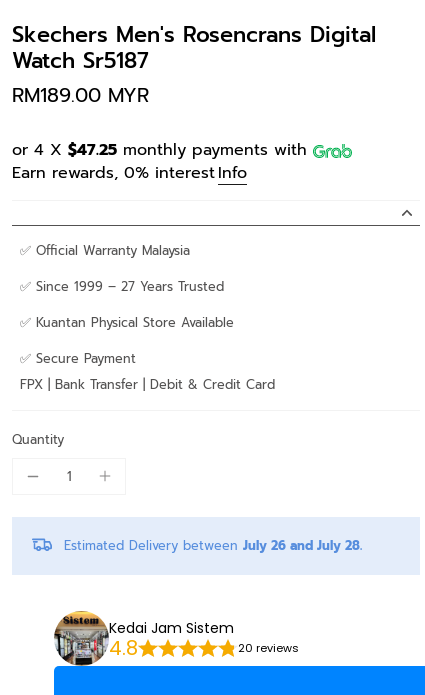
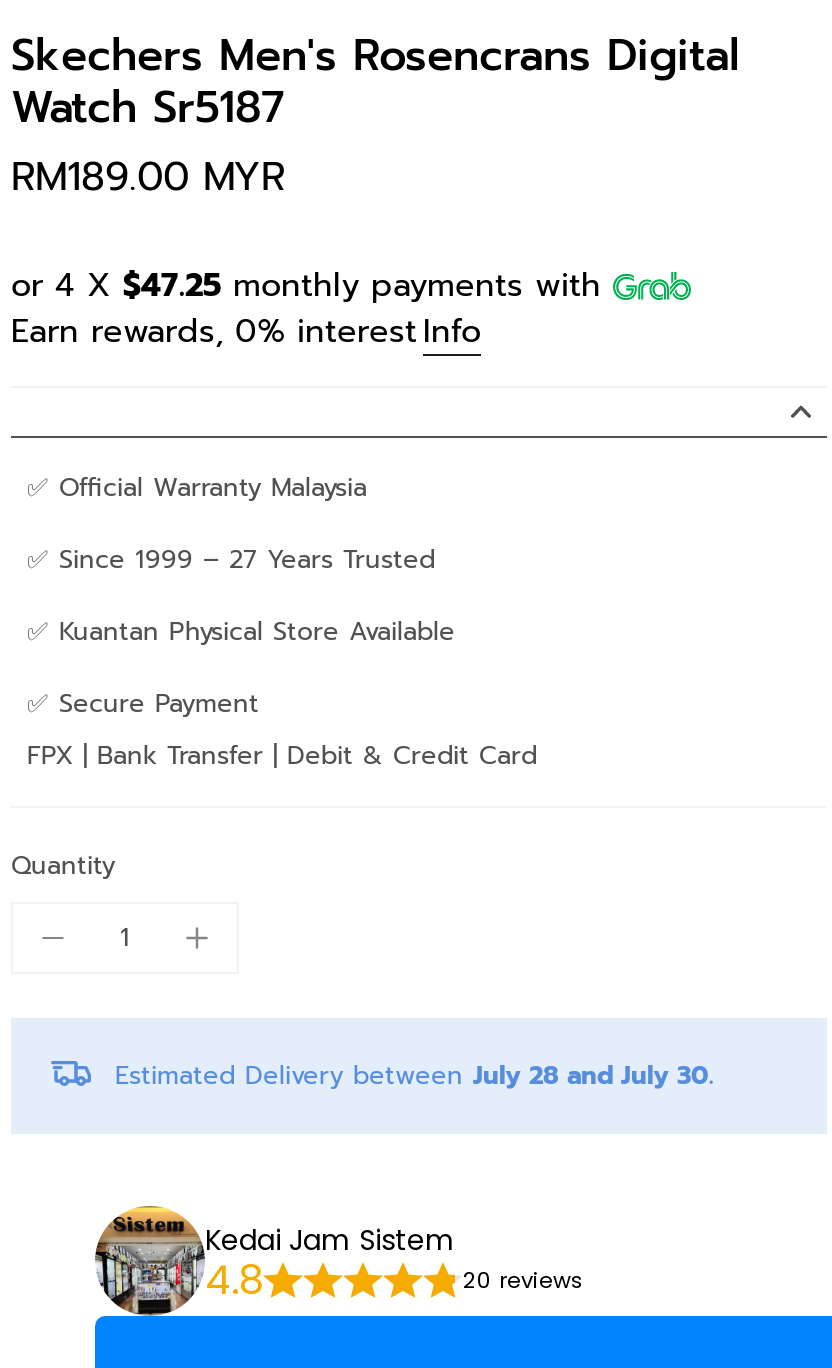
- Estimated Delivery between July 26 and July 28.
+ Estimated Delivery between July 28 and July 30.
